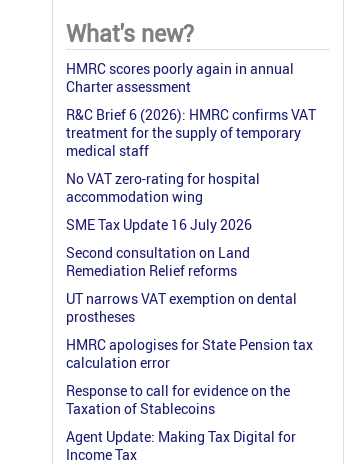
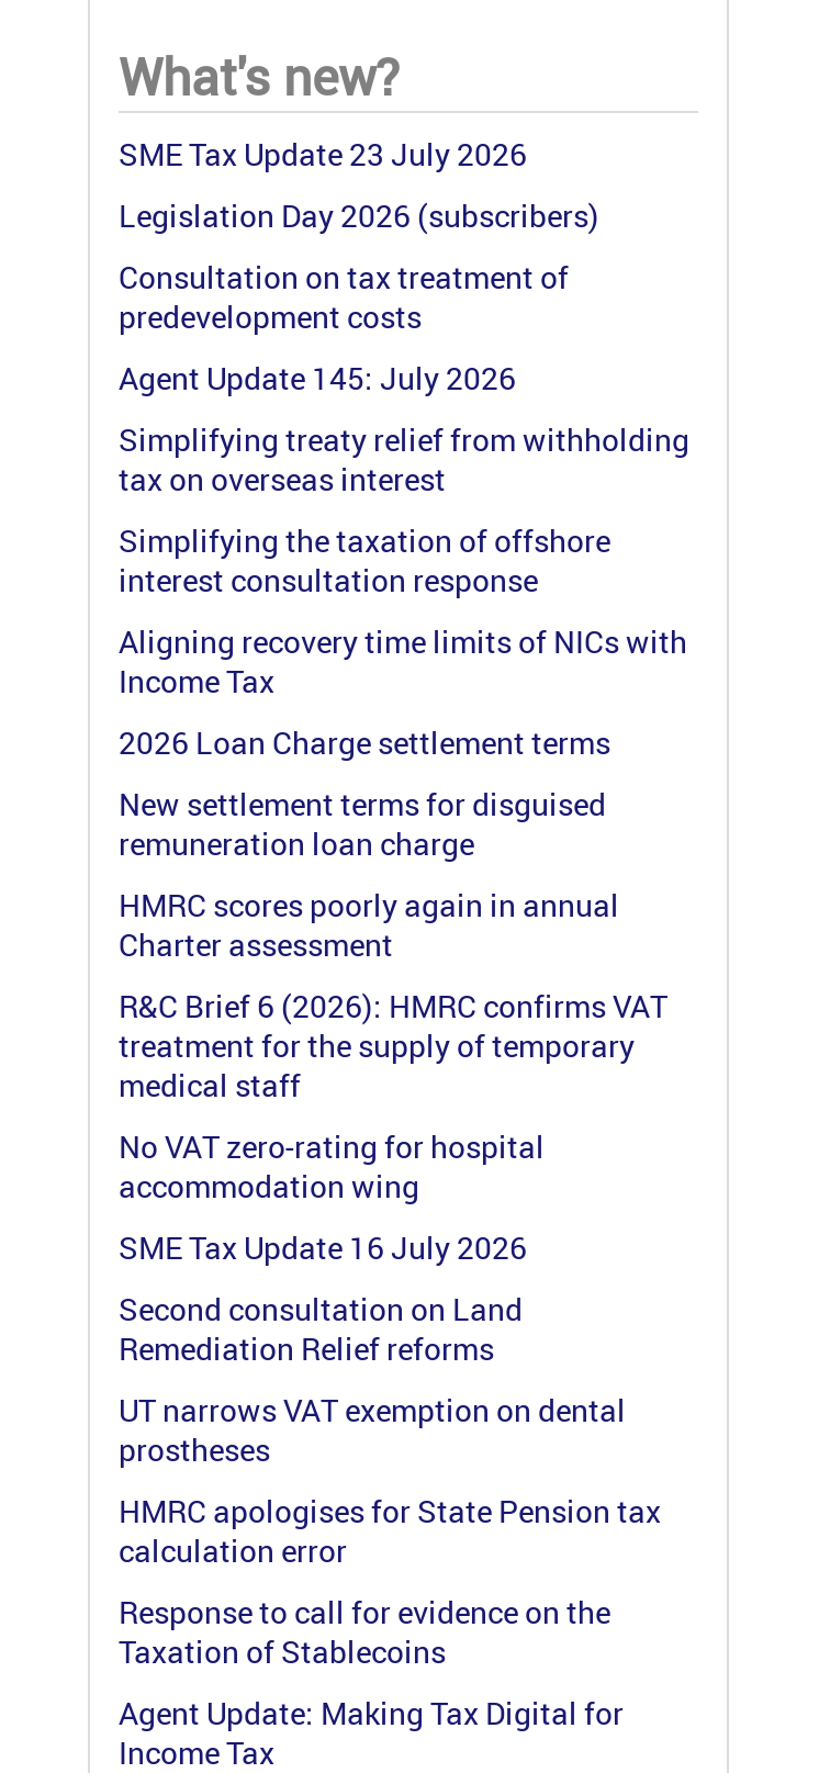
+ SME Tax Update 23 July 2026
+ Legislation Day 2026 (subscribers)
+ Consultation on tax treatment of
+ predevelopment costs
+ Agent Update 145: July 2026
+ Simplifying treaty relief from withholding
+ tax on overseas interest
+ Simplifying the taxation of offshore
+ interest consultation response
+ Aligning recovery time limits of NICs with
+ Income Tax
+ 2026 Loan Charge settlement terms
+ New settlement terms for disguised
+ remuneration loan charge
